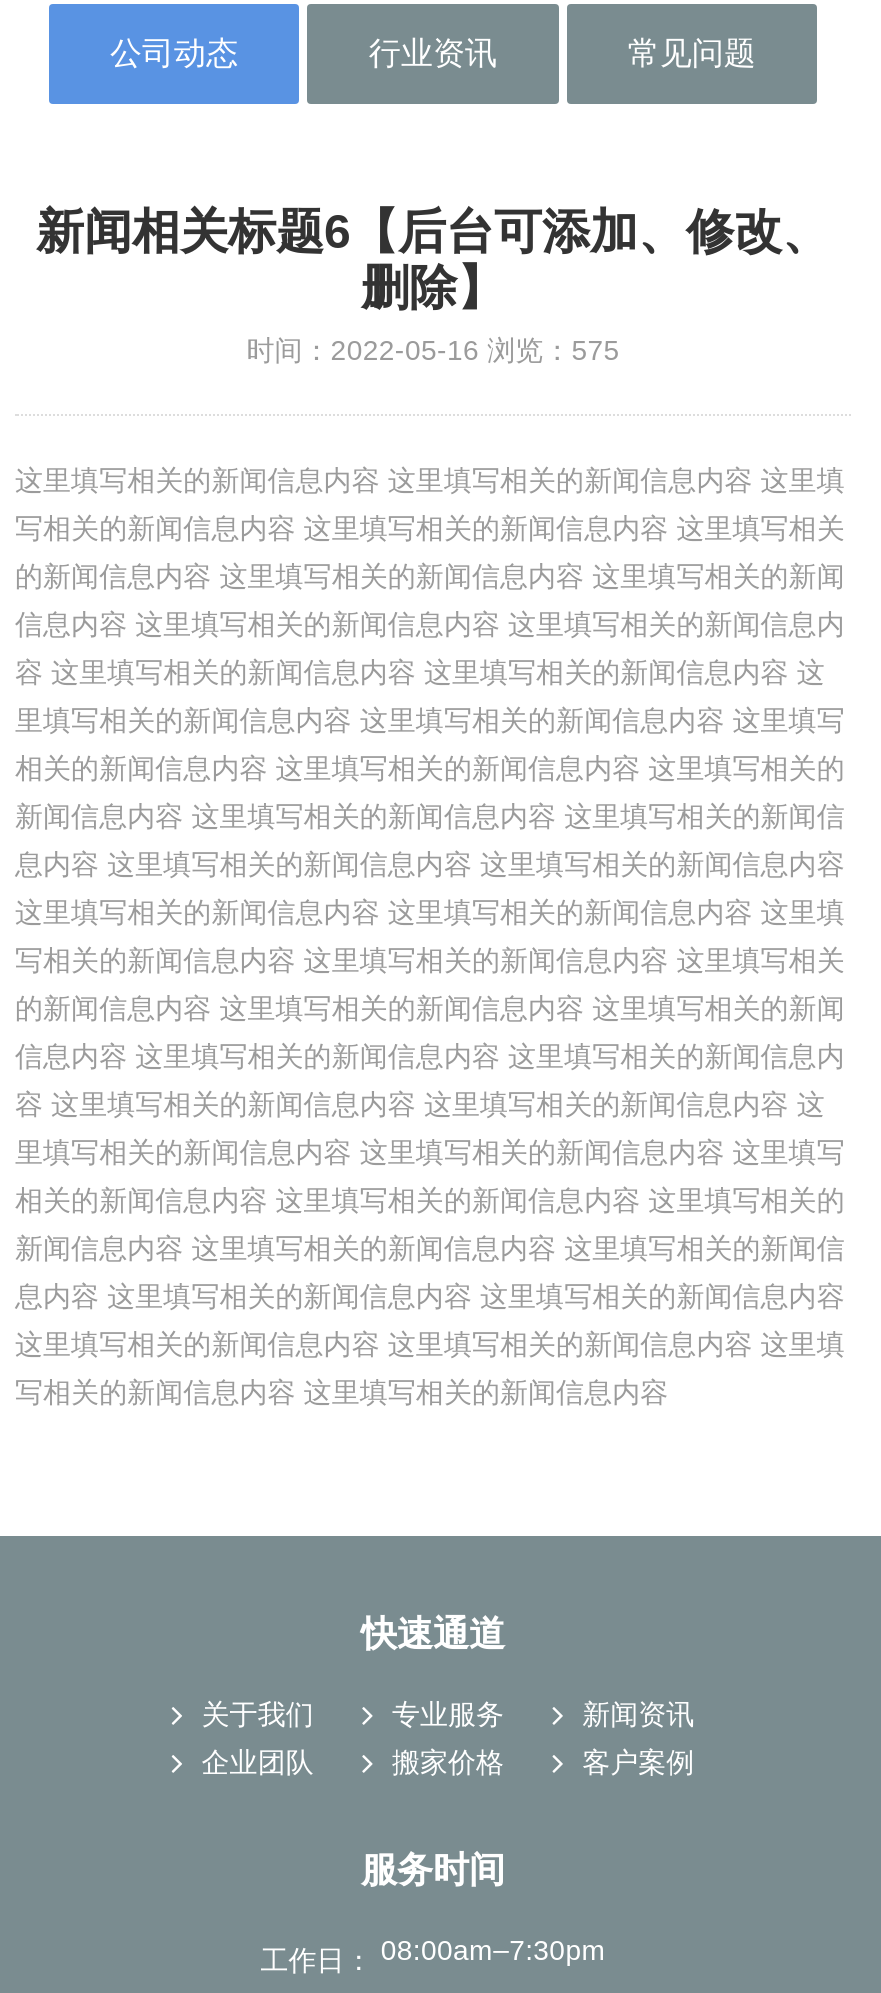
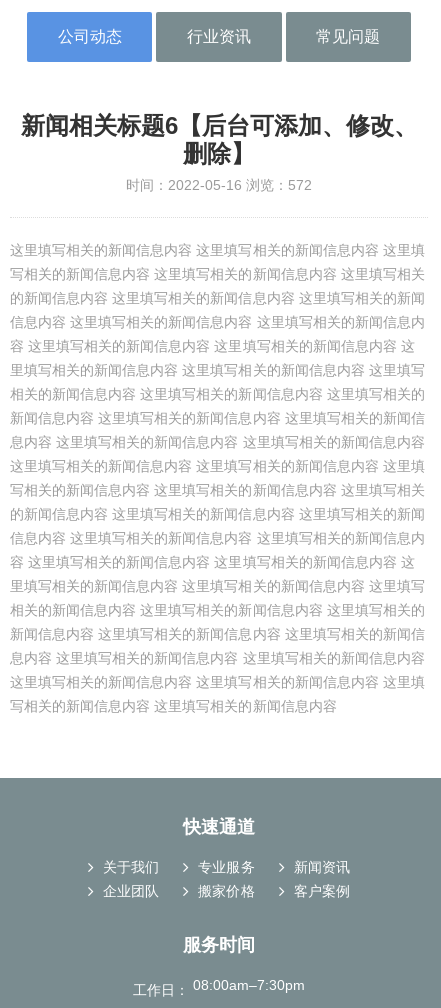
- 时间：2022-05-16 浏览：575
+ 时间：2022-05-16 浏览：572
